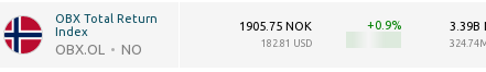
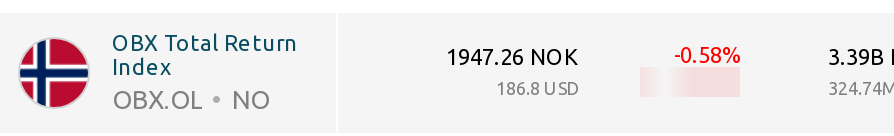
- 1905.75 NOK
+ 1947.26 NOK

- +0.9
+ -0.58

- 182.81 USD
+ 186.8 USD
